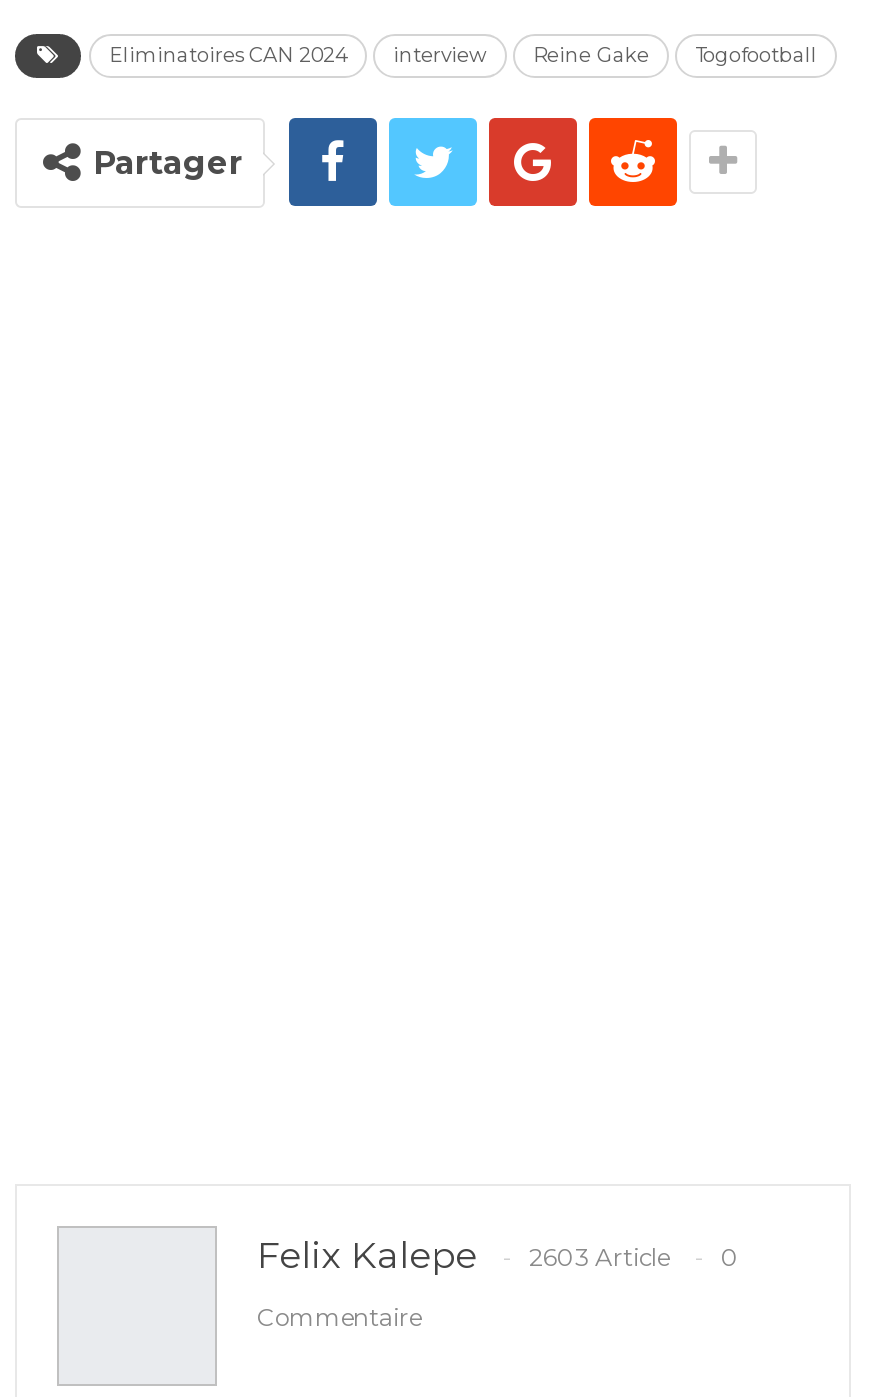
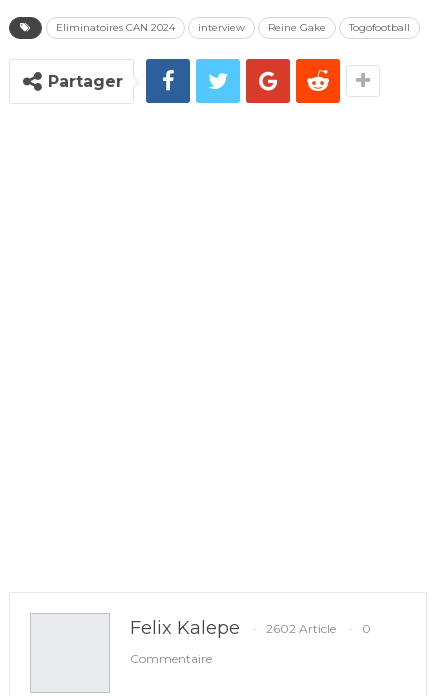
- 2603 Article
+ 2602 Article
